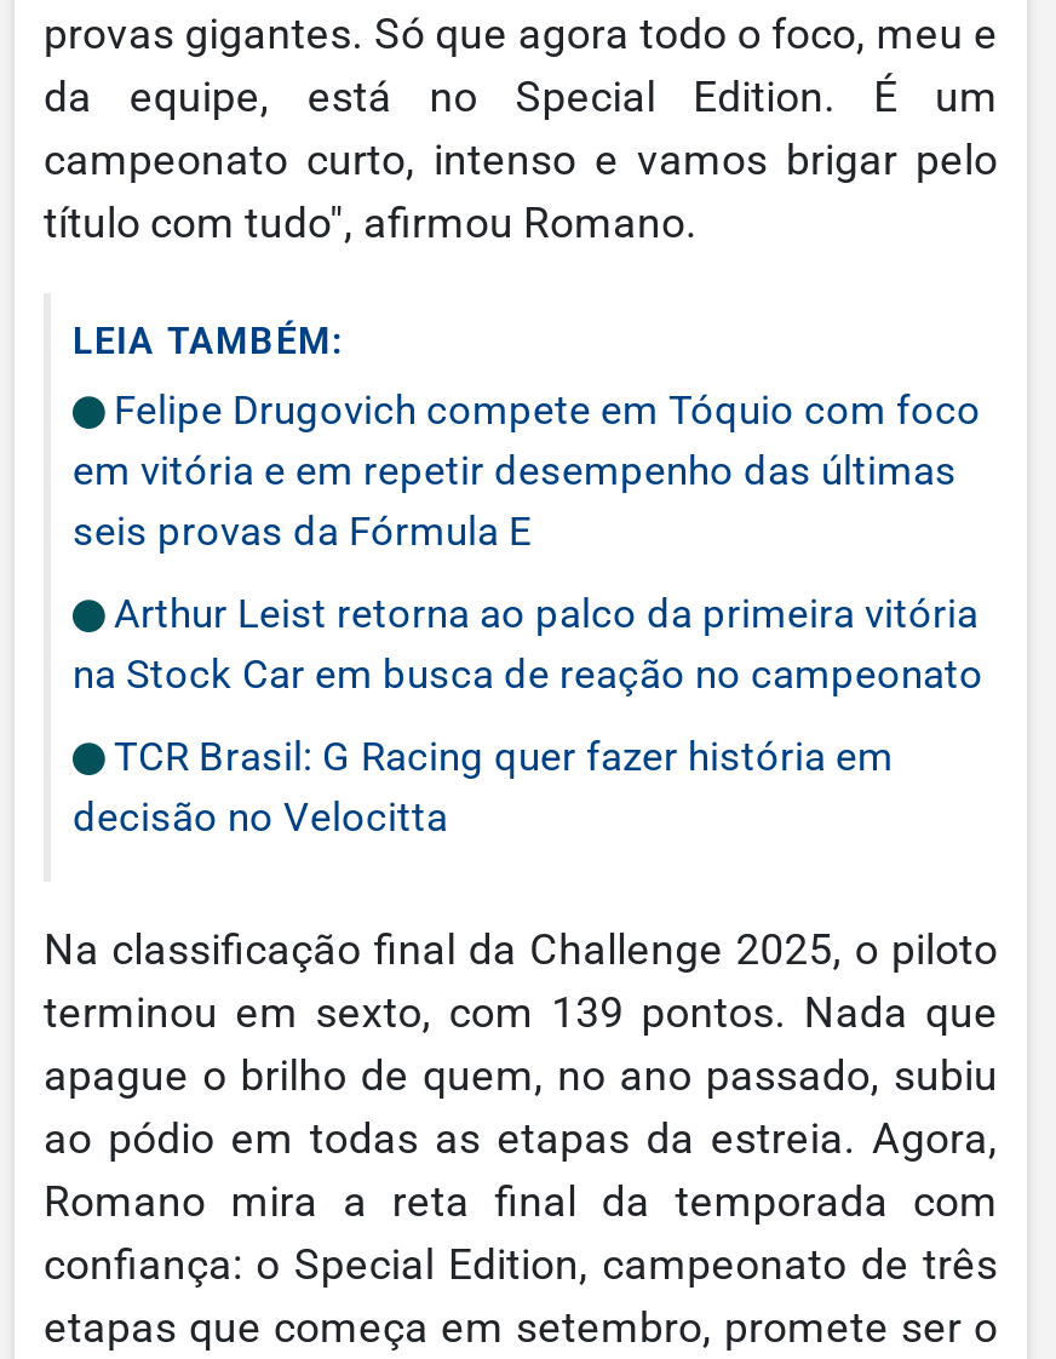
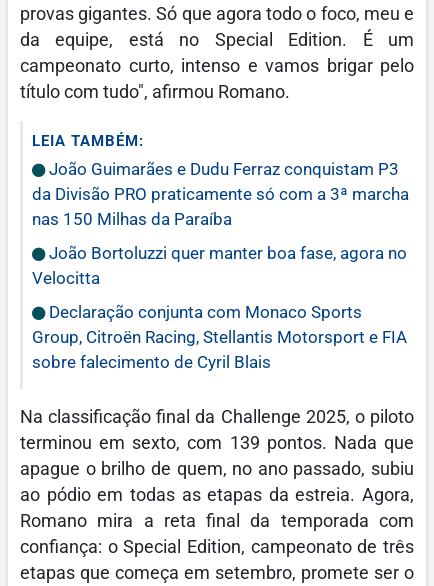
- Felipe Drugovich compete em Tóquio com foco
- em vitória e em repetir desempenho das últimas
- seis provas da Fórmula E
+ João Guimarães e Dudu Ferraz conquistam P3
+ da Divisão PRO praticamente só com a 3ª marcha
+ nas 150 Milhas da Paraíba

- Arthur Leist retorna ao palco da primeira vitória
- na Stock Car em busca de reação no campeonato
+ João Bortoluzzi quer manter boa fase, agora no
+ Velocitta

- TCR Brasil: G Racing quer fazer história em
- decisão no Velocitta
+ Declaração conjunta com Monaco Sports
+ Group, Citroën Racing, Stellantis Motorsport e FIA
+ sobre falecimento de Cyril Blais
